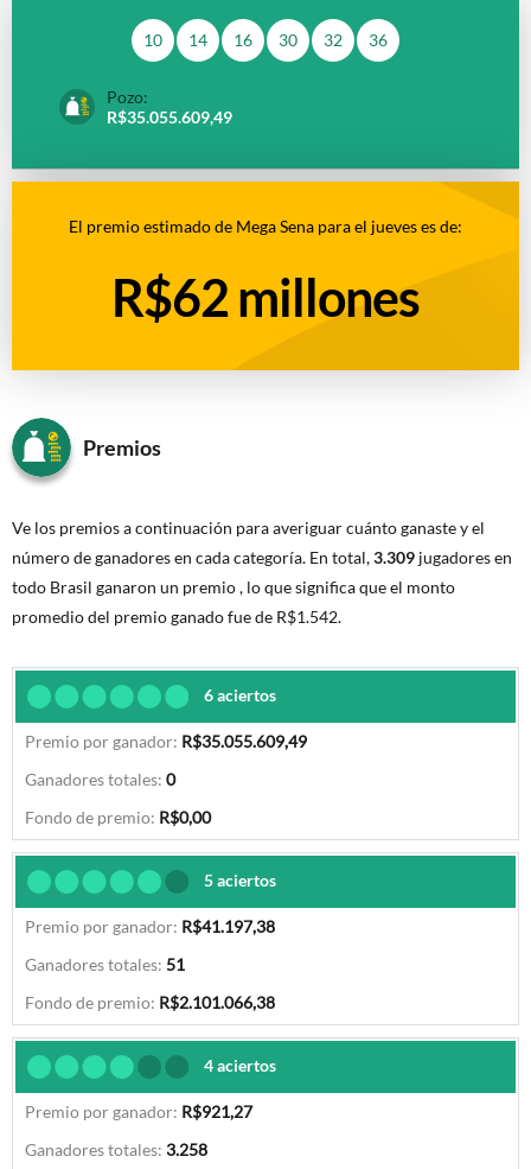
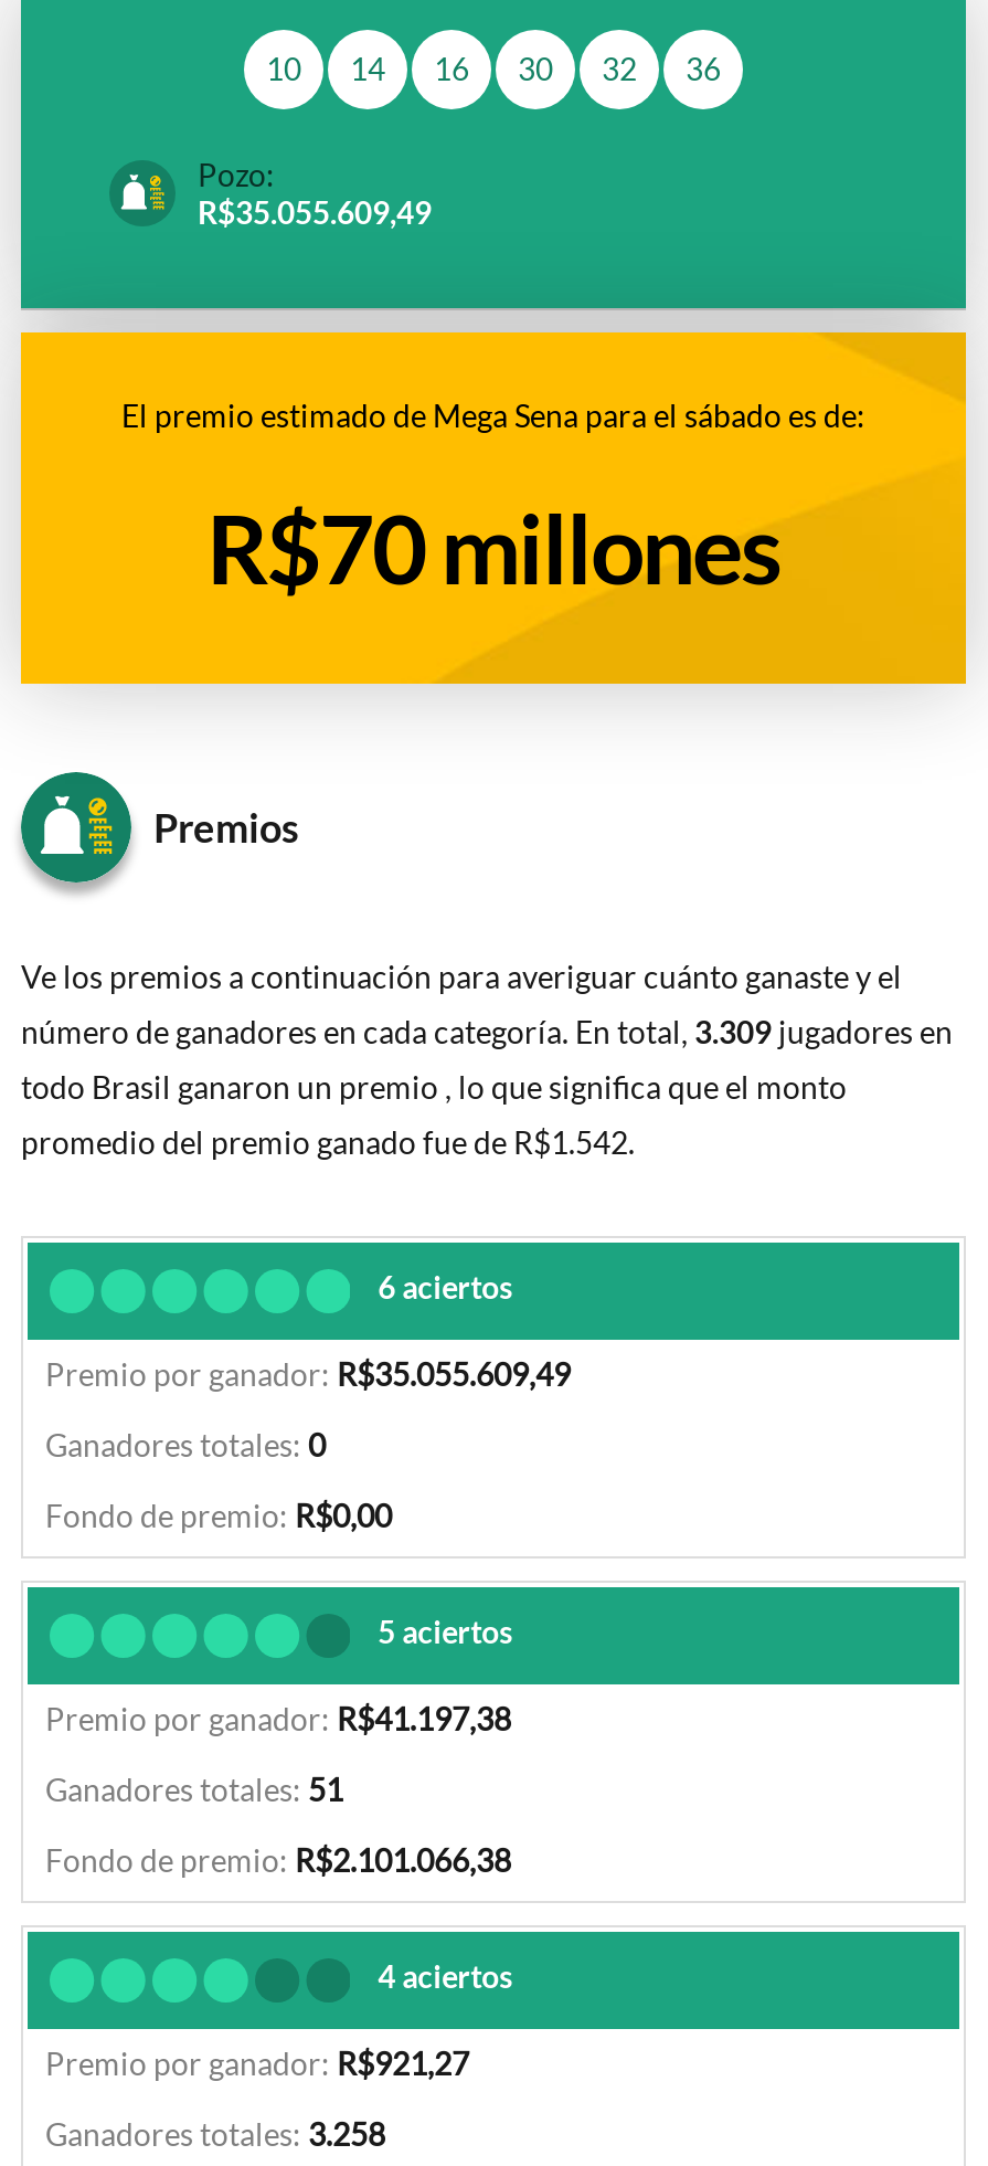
- El premio estimado de Mega Sena para el jueves es de:
+ El premio estimado de Mega Sena para el sábado es de:

- R$62 millones
+ R$70 millones
